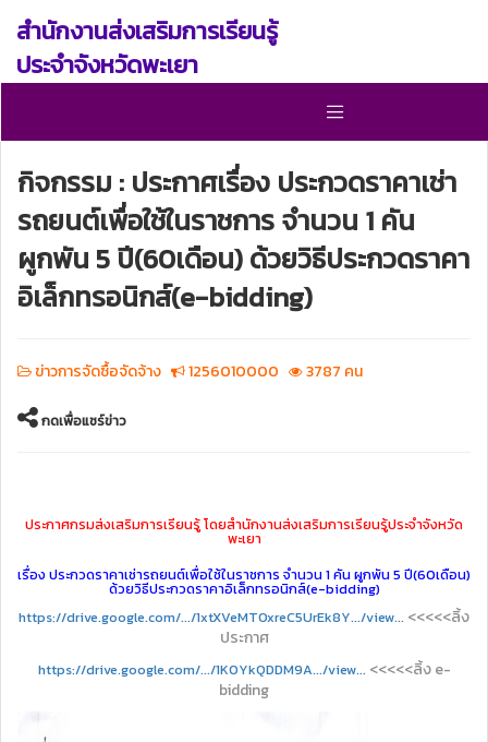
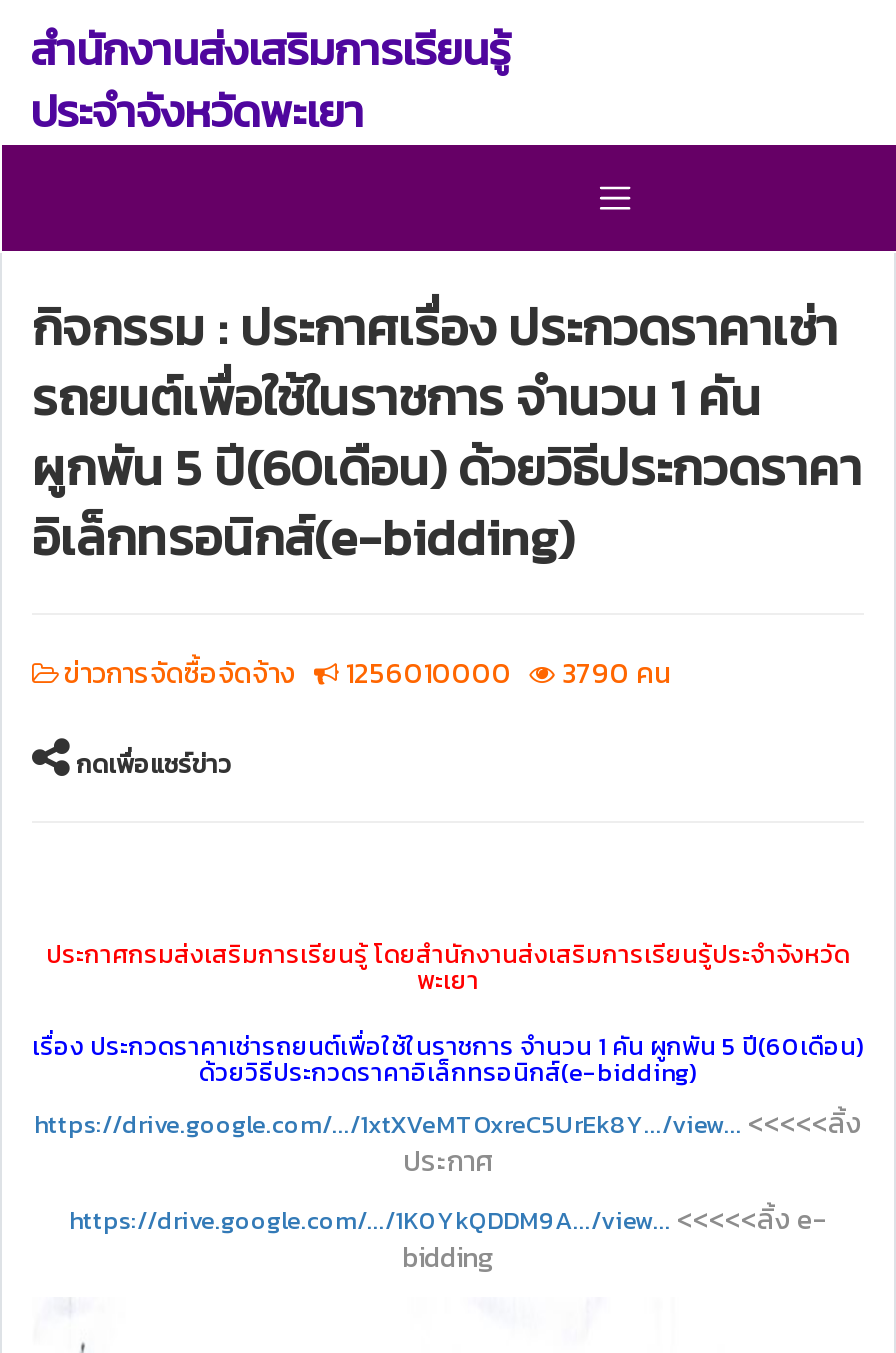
- ข่าวการจัดซื้อจัดจ้าง 1256010000 3787 คน
+ ข่าวการจัดซื้อจัดจ้าง 1256010000 3790 คน
